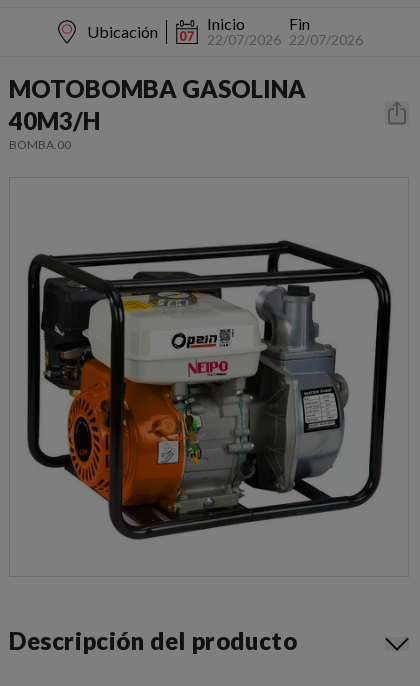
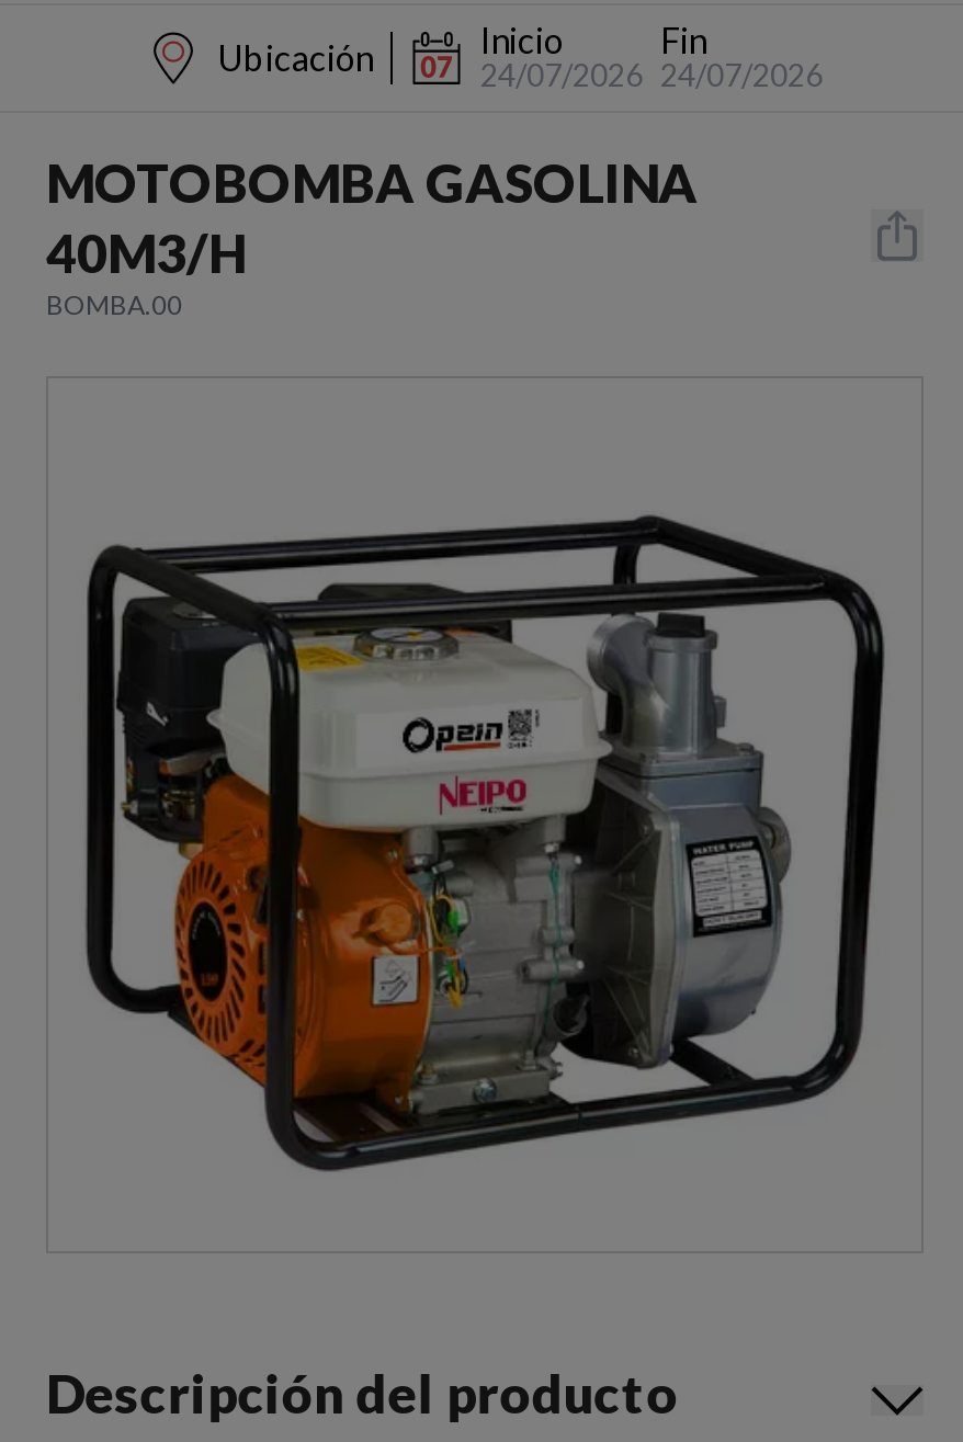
- 22/07/2026
+ 24/07/2026

- 22/07/2026
+ 24/07/2026
